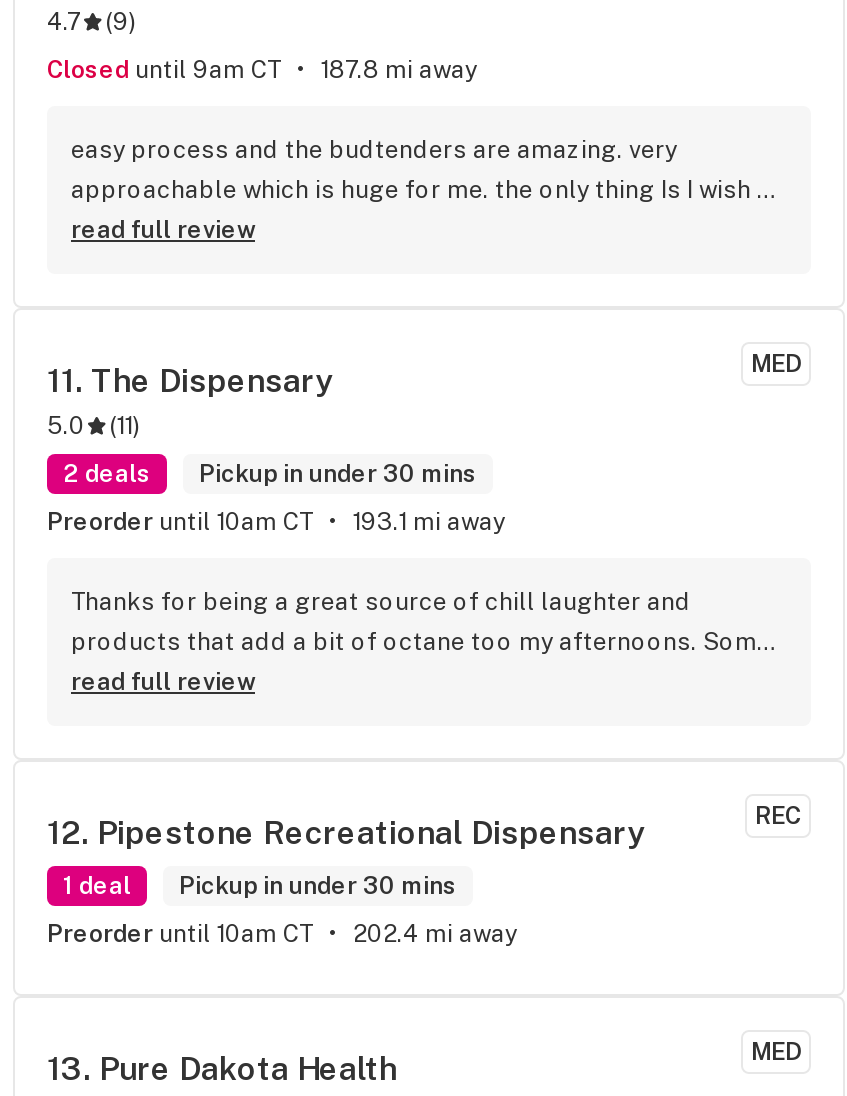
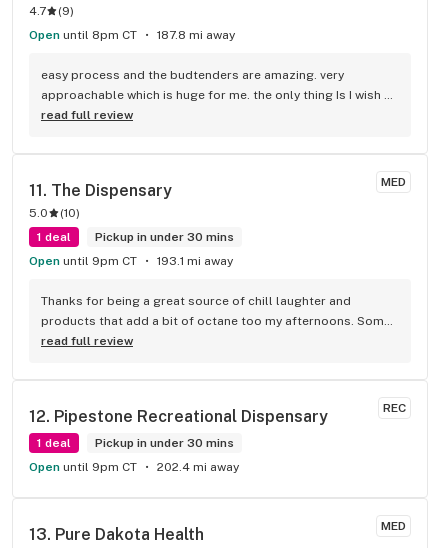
- Closed until 9am CT
+ Open until 8pm CT

- 5.0 (11)
+ 5.0 (10)

- 2 deals Pickup in under 30 mins
+ 1 deal Pickup in under 30 mins

- Preorder until 10am CT
+ Open until 9pm CT

- Preorder until 10am CT
+ Open until 9pm CT
